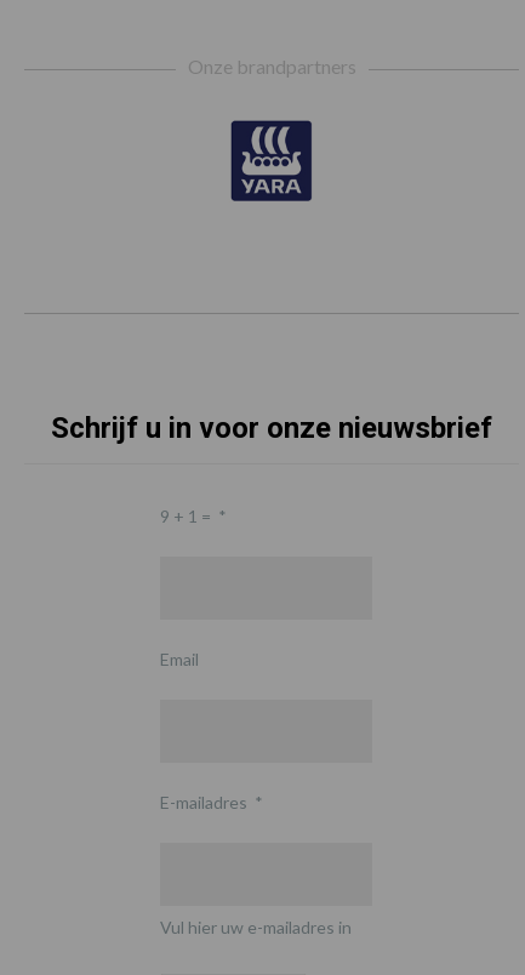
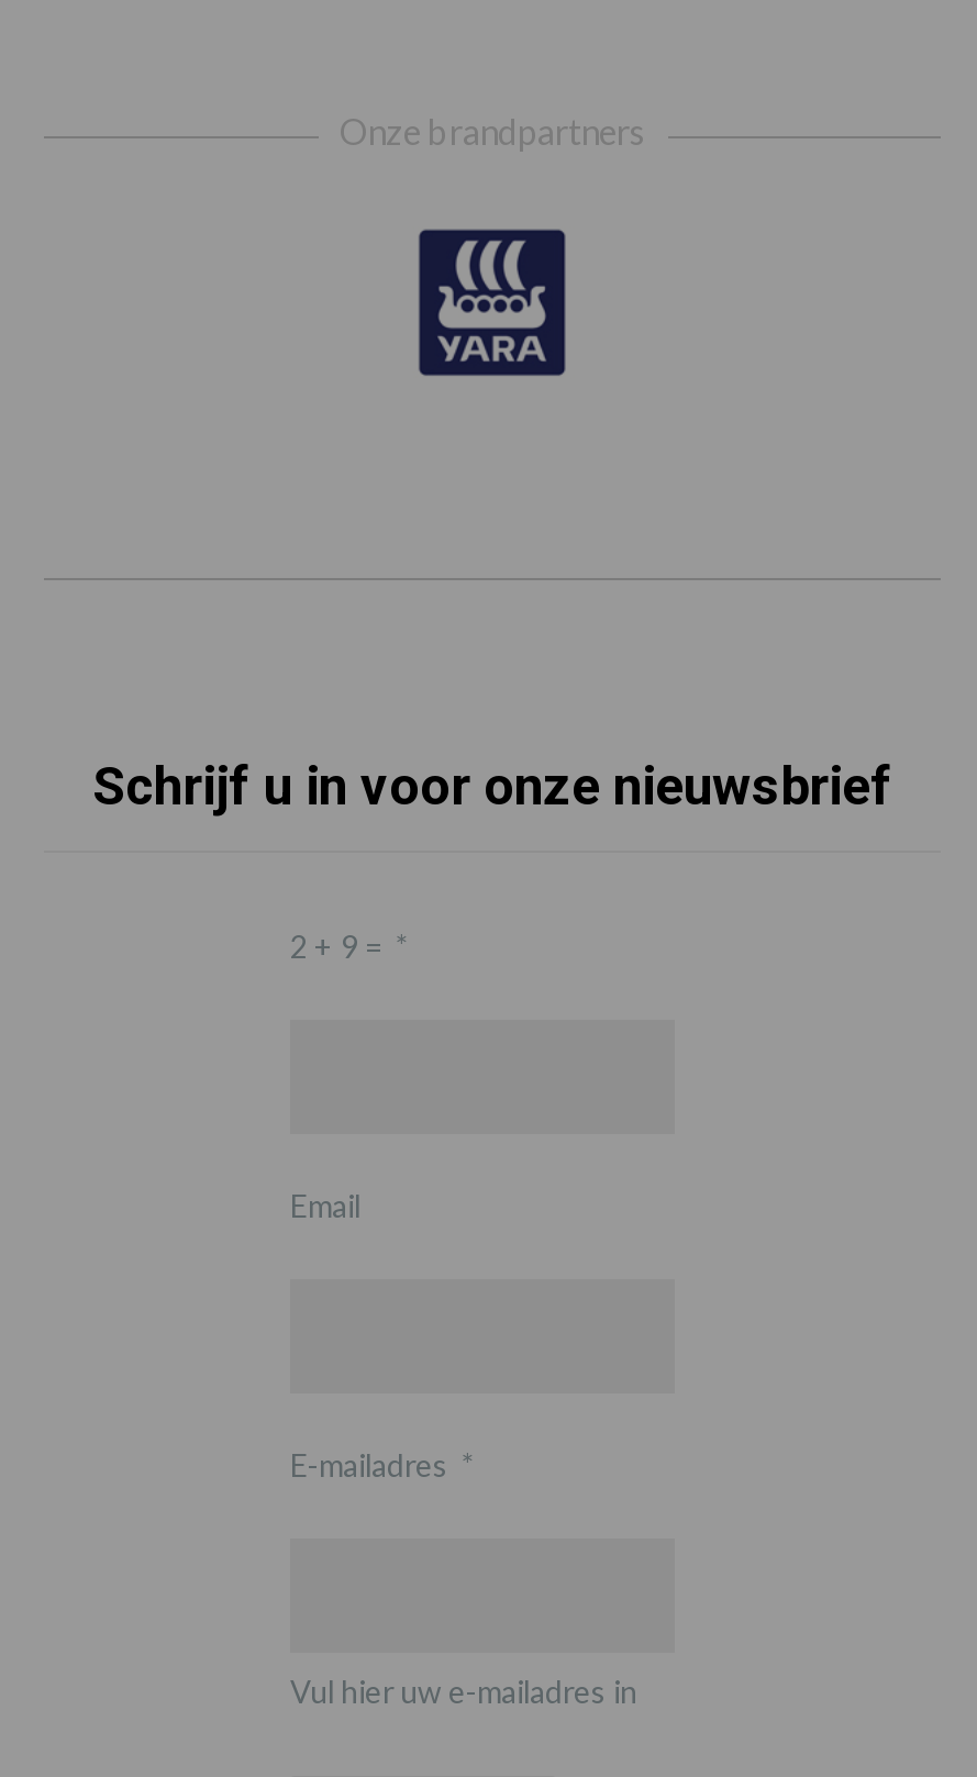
- 9 + 1 = *
+ 2 + 9 = *
